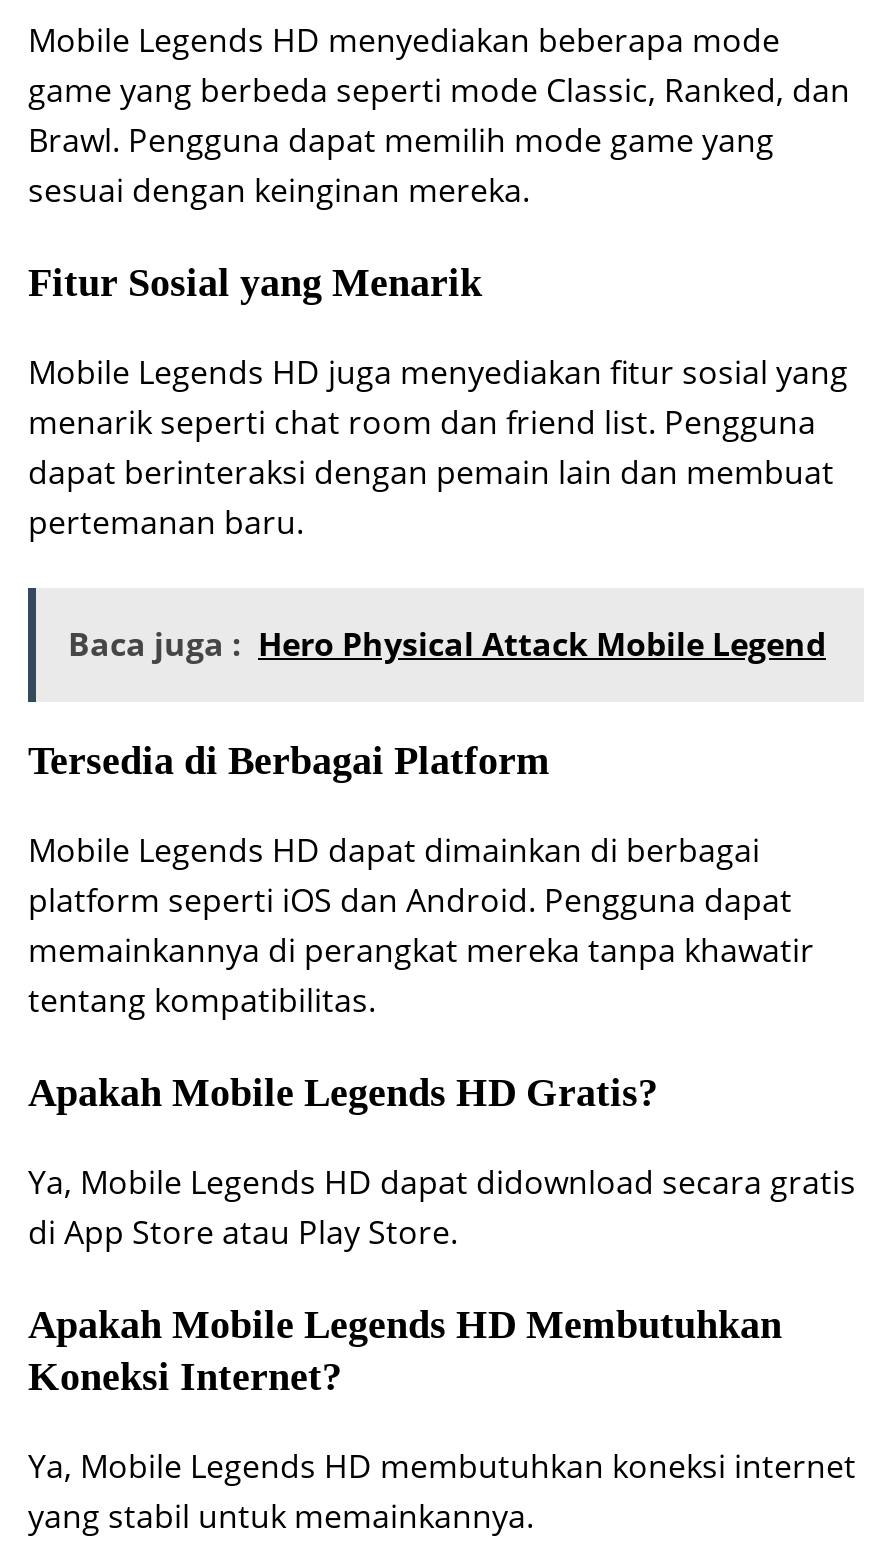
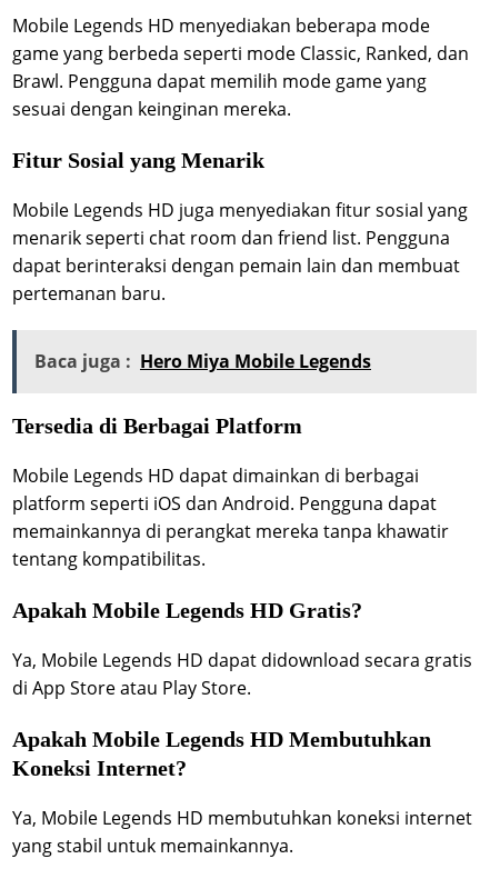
- Baca juga : Hero Physical Attack Mobile Legend
+ Baca juga : Hero Miya Mobile Legends
